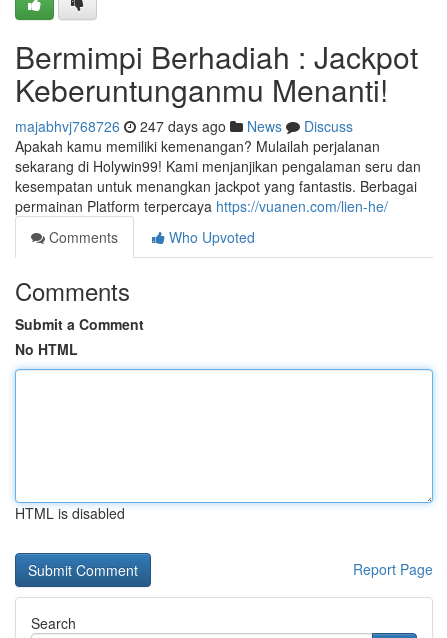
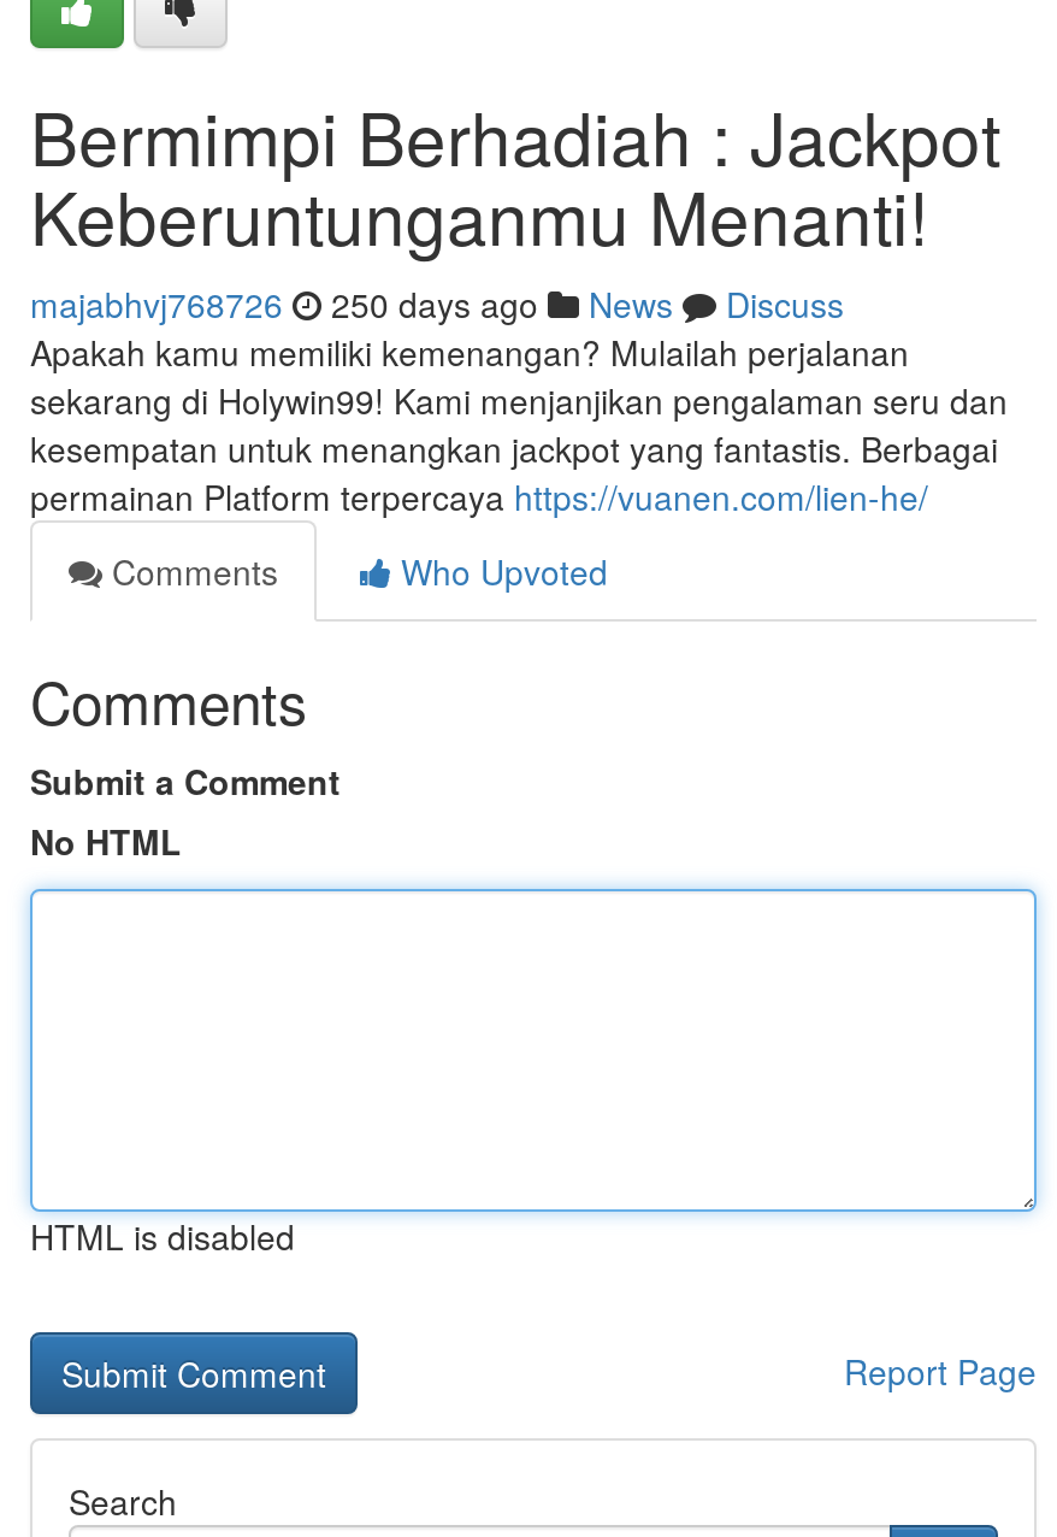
- majabhvj768726 247 days ago News Discuss
+ majabhvj768726 250 days ago News Discuss
